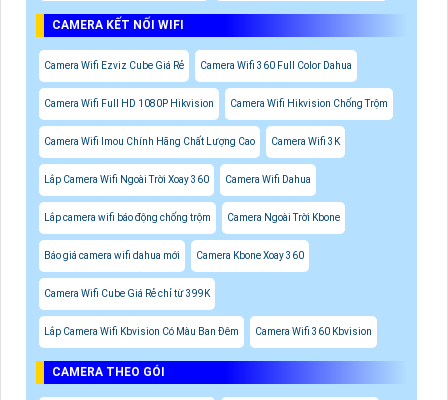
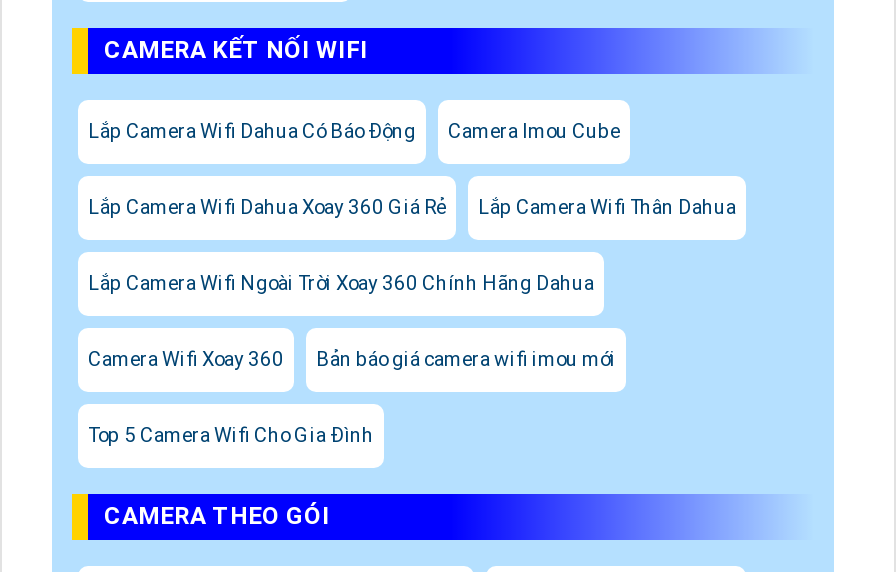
- Camera Wifi Ezviz Cube Giá Rẻ
- Camera Wifi 360 Full Color Dahua
- Camera Wifi Full HD 1080P Hikvision
- Camera Wifi Hikvision Chống Trộm
- Camera Wifi Imou Chính Hãng Chất Lượng Cao
- Camera Wifi 3K
- Lắp Camera Wifi Ngoài Trời Xoay 360
- Camera Wifi Dahua
- Lắp camera wifi báo động chống trộm
- Camera Ngoài Trời Kbone
- Báo giá camera wifi dahua mới
- Camera Kbone Xoay 360
- Camera Wifi Cube Giá Rẻ chỉ từ 399K
- Lắp Camera Wifi Kbvision Có Màu Ban Đêm
- Camera Wifi 360 Kbvision
+ Lắp Camera Wifi Dahua Có Báo Động
+ Camera Imou Cube
+ Lắp Camera Wifi Dahua Xoay 360 Giá Rẻ
+ Lắp Camera Wifi Thân Dahua
+ Lắp Camera Wifi Ngoài Trời Xoay 360 Chính Hãng Dahua
+ Camera Wifi Xoay 360
+ Bản báo giá camera wifi imou mới
+ Top 5 Camera Wifi Cho Gia Đình
